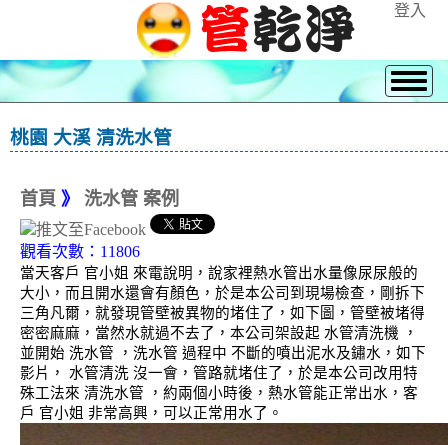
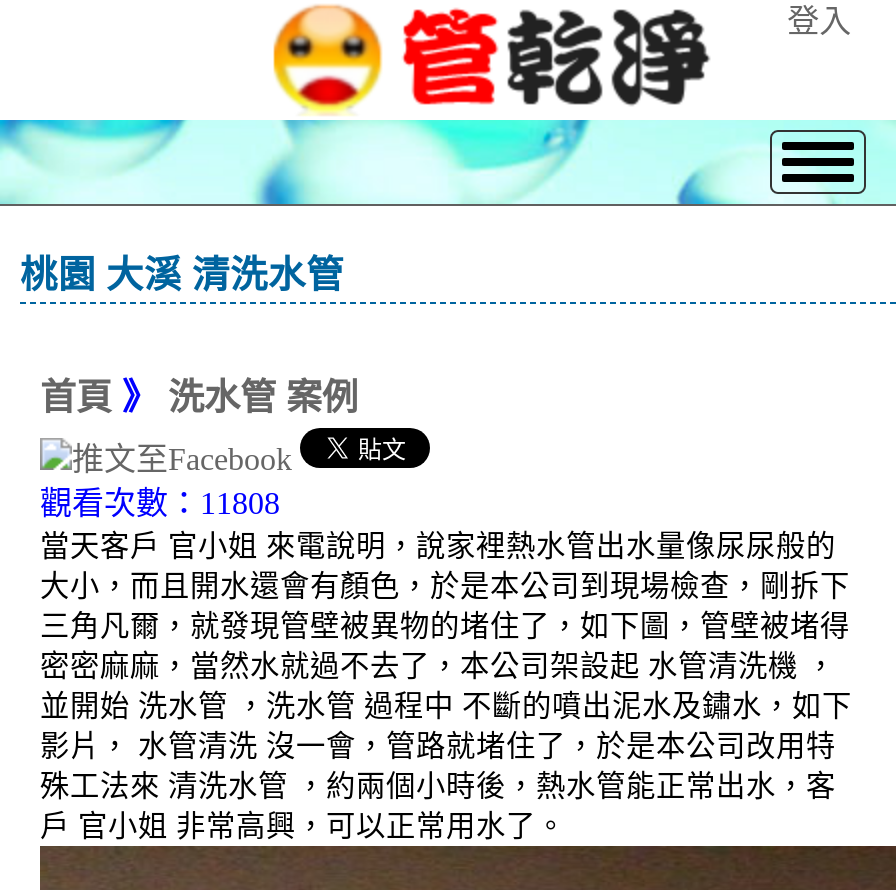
- 觀看次數：11806
+ 觀看次數：11808
